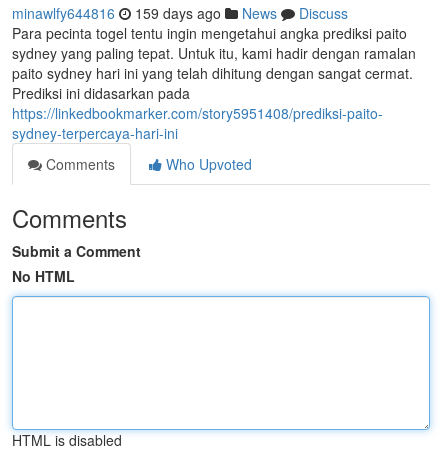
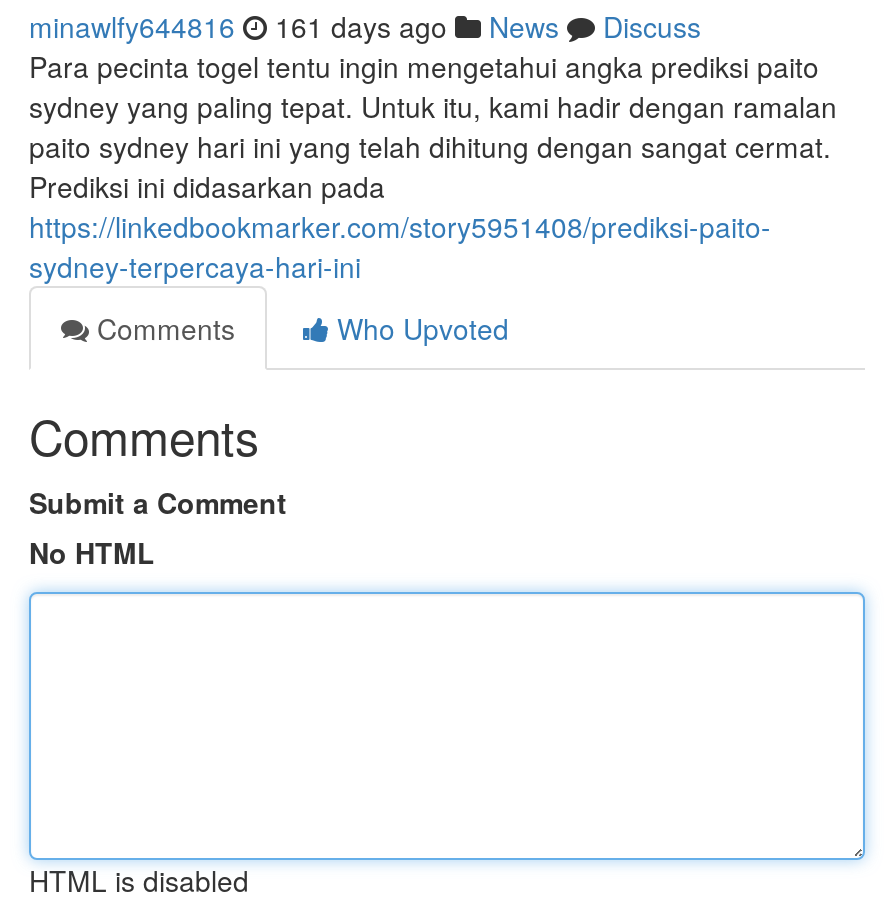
- minawlfy644816 159 days ago News Discuss
+ minawlfy644816 161 days ago News Discuss
